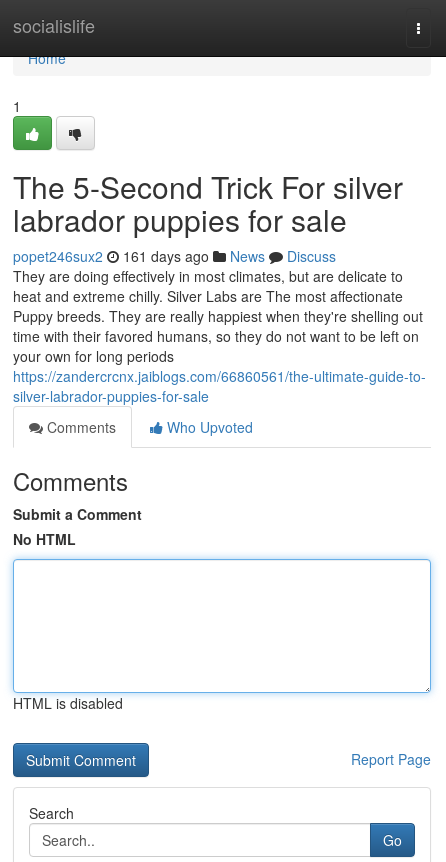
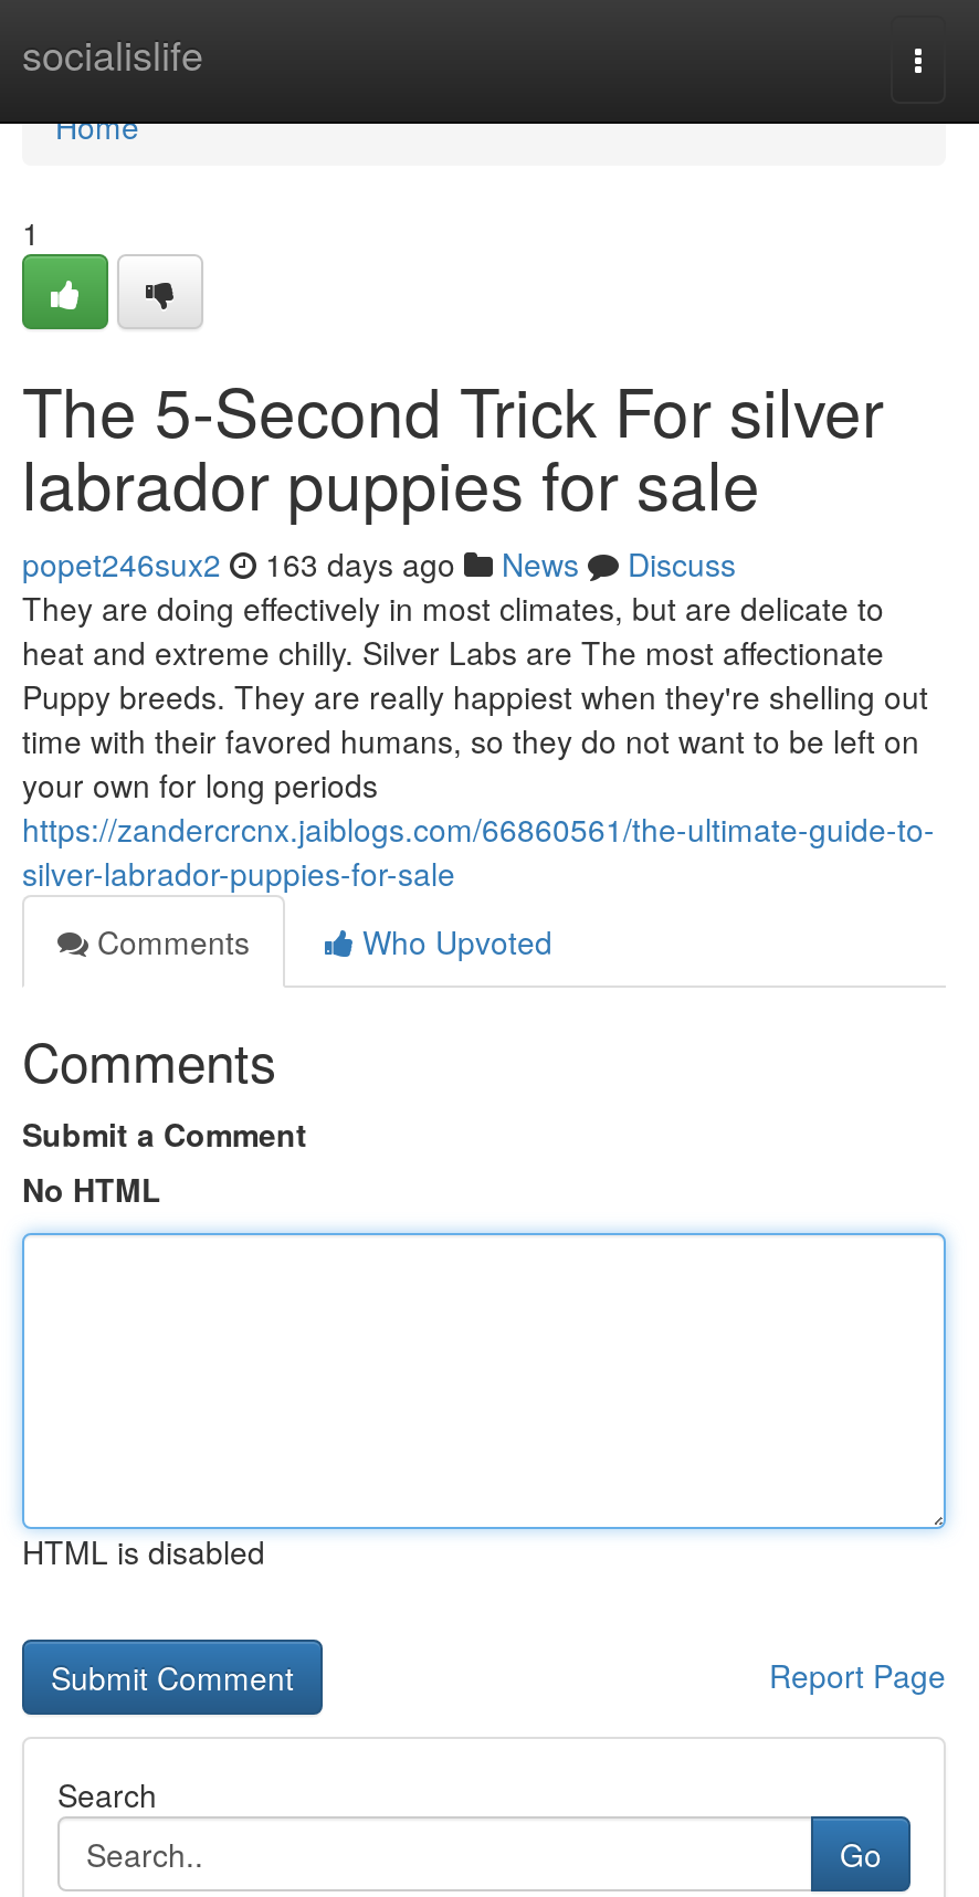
- popet246sux2 161 days ago News Discuss
+ popet246sux2 163 days ago News Discuss
